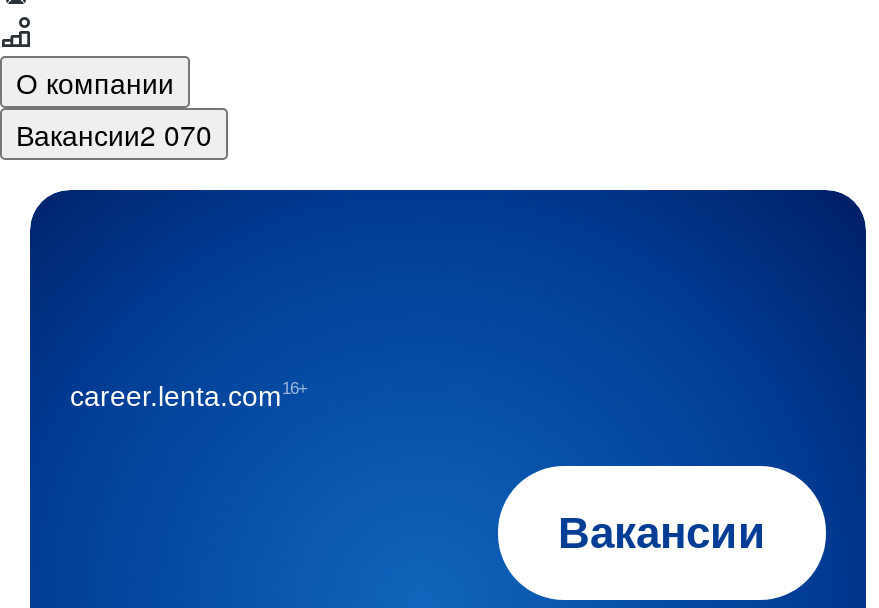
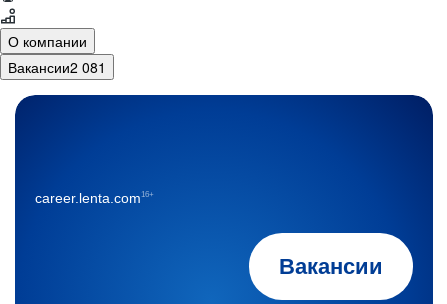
- Вакансии2 070
+ Вакансии2 081
